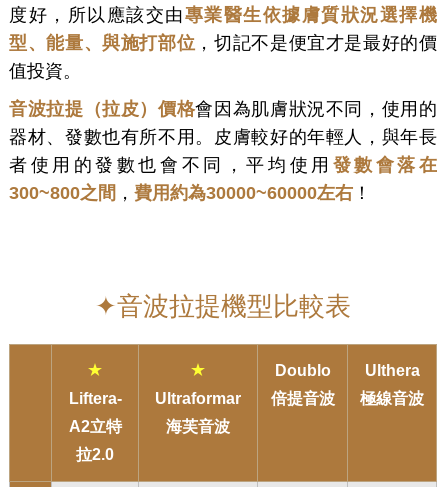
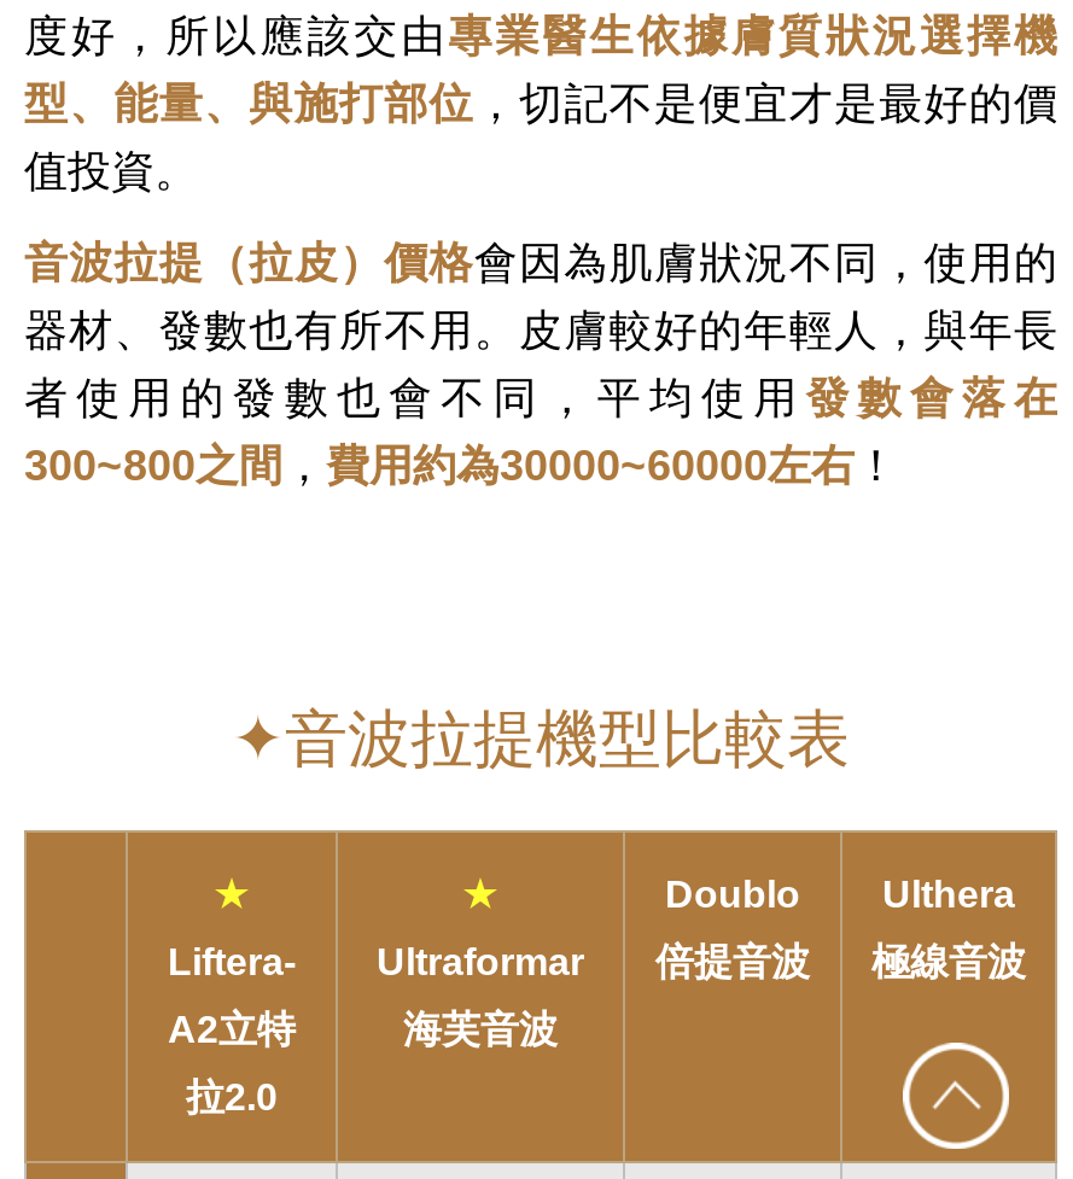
+ [image]
